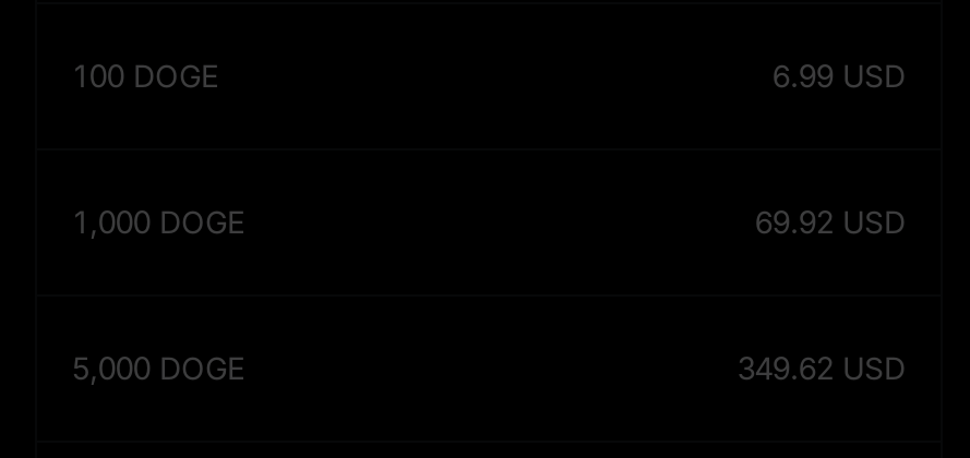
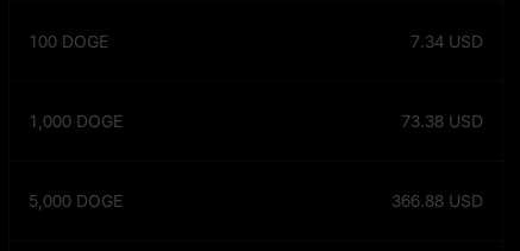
- 6.99 USD
+ 7.34 USD

- 69.92 USD
+ 73.38 USD

- 349.62 USD
+ 366.88 USD
